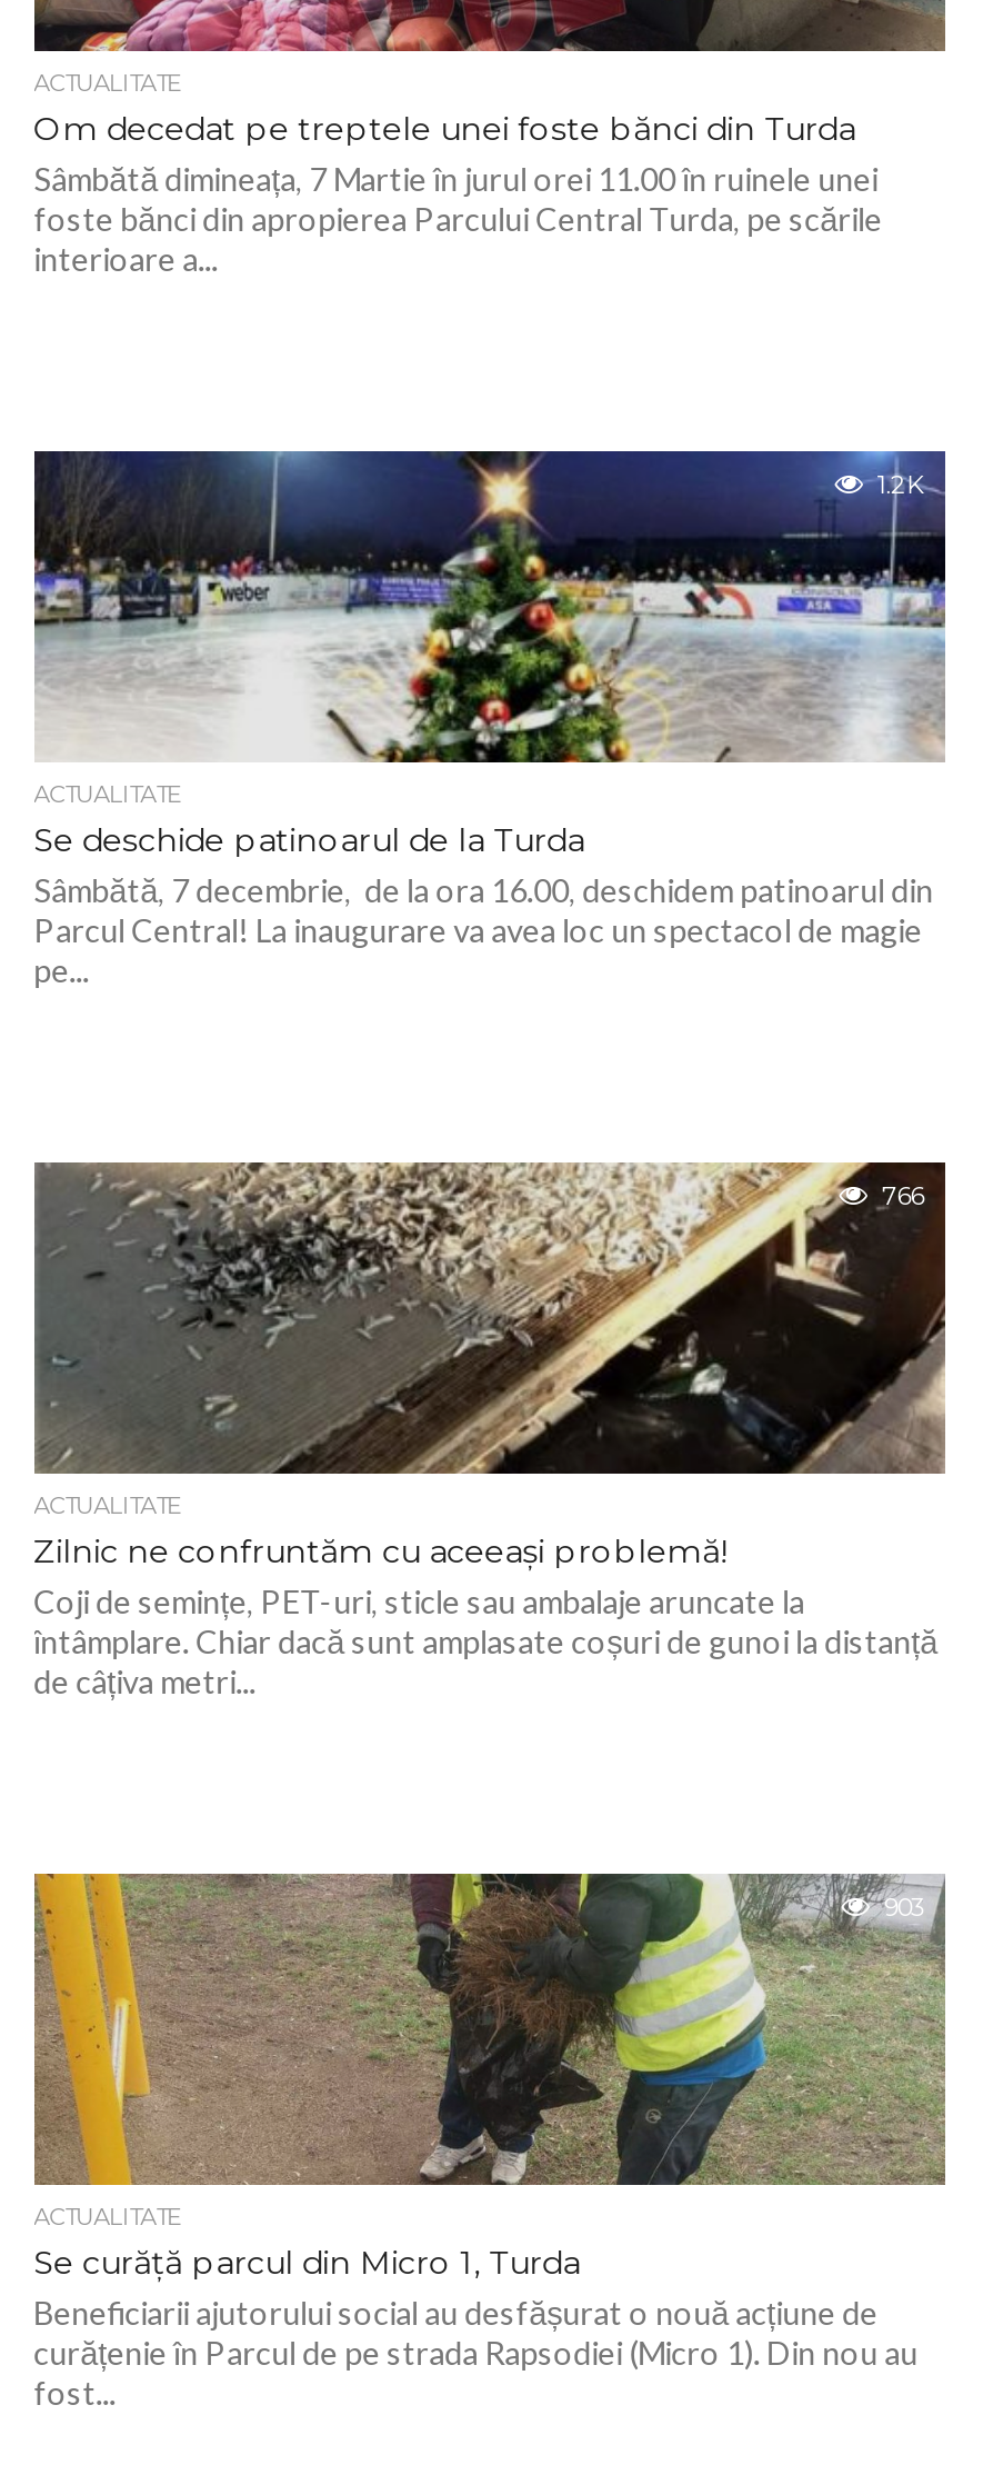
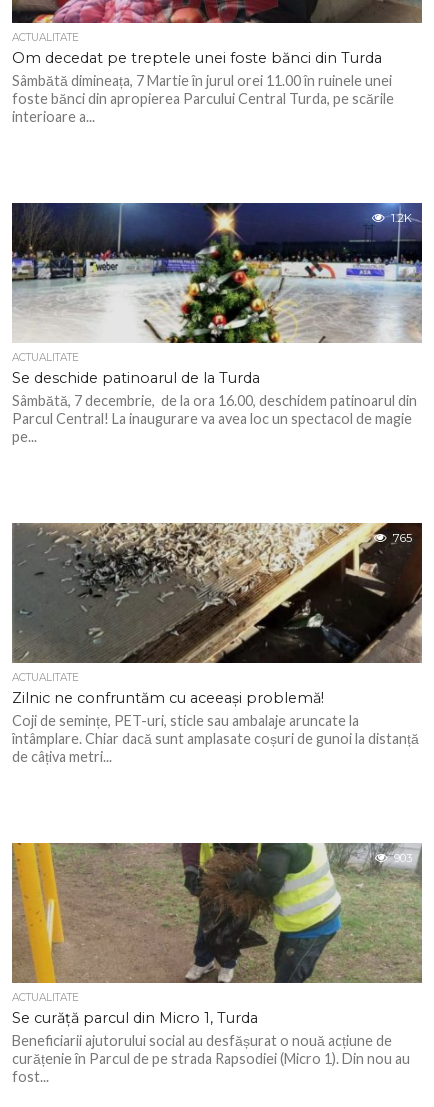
- 766
+ 765
